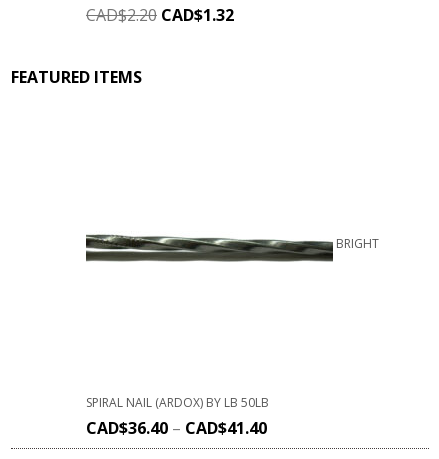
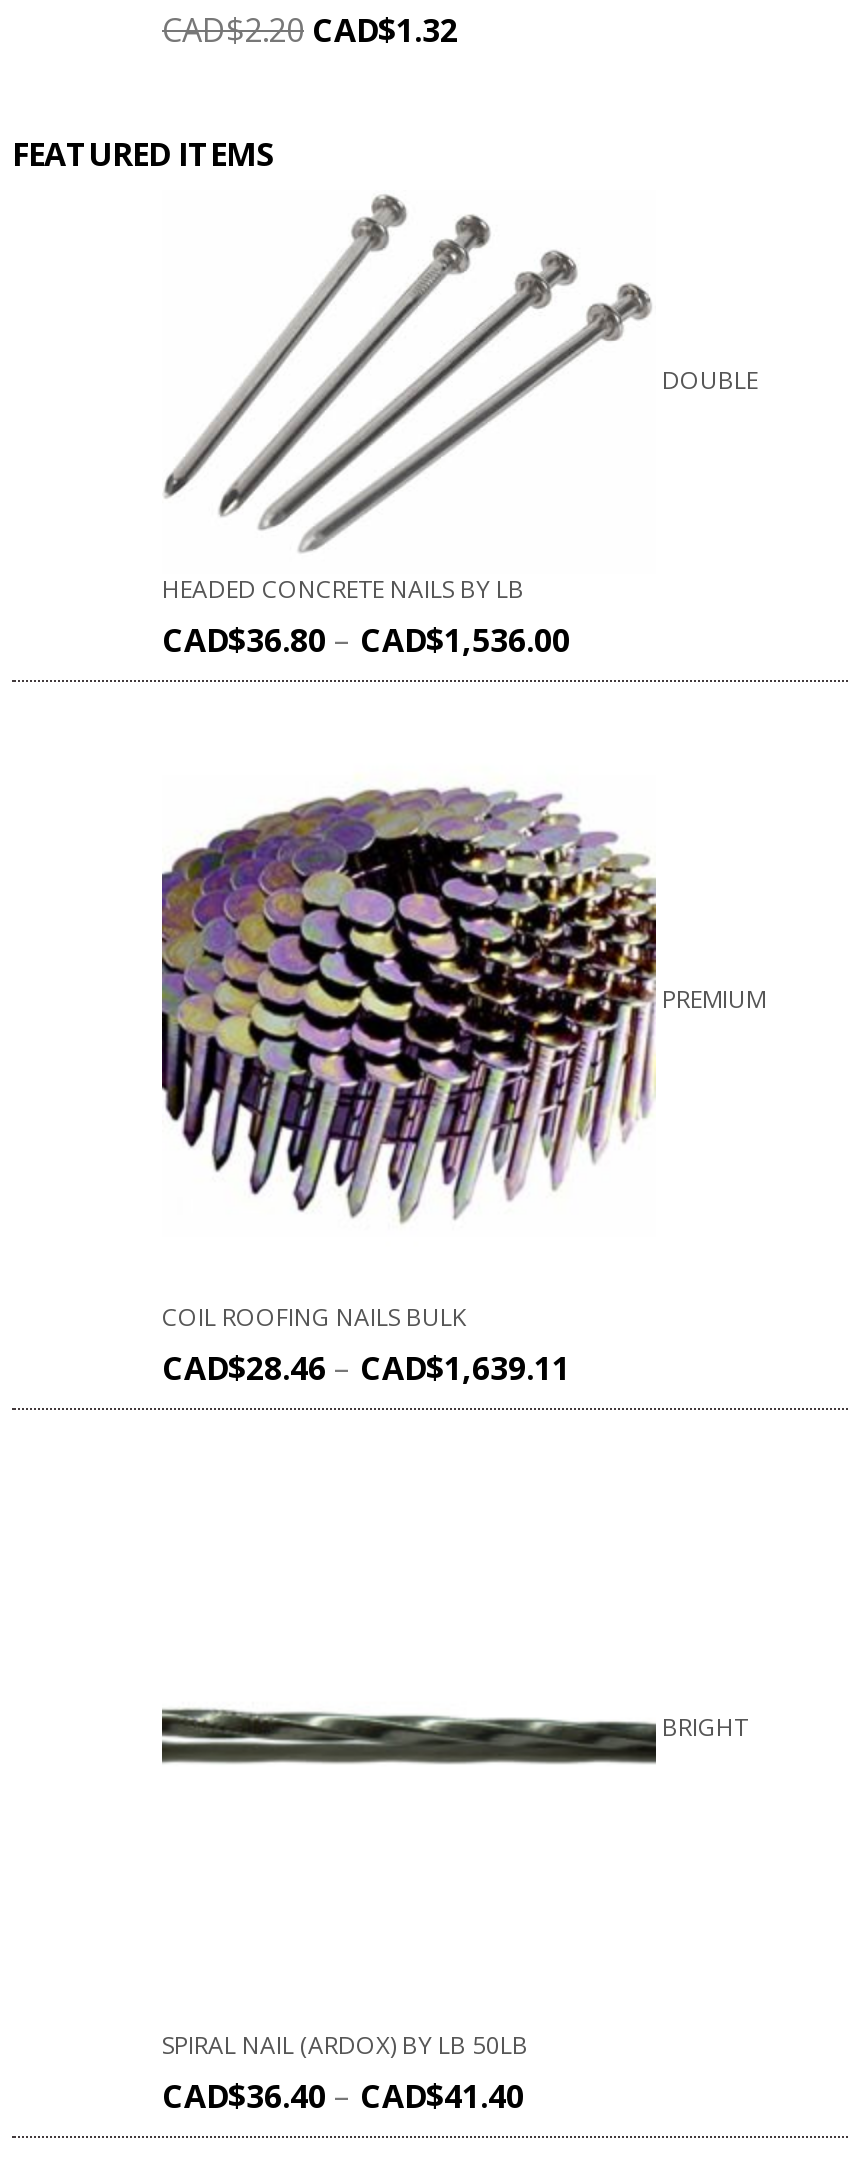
+ [image]
+ PREMIUM

+ [image]
+ DOUBLE

+ HEADED CONCRETE NAILS BY LB
+ CAD$36.80 – CAD$1,536.00

+ COIL ROOFING NAILS BULK
+ CAD$28.46 – CAD$1,639.11
